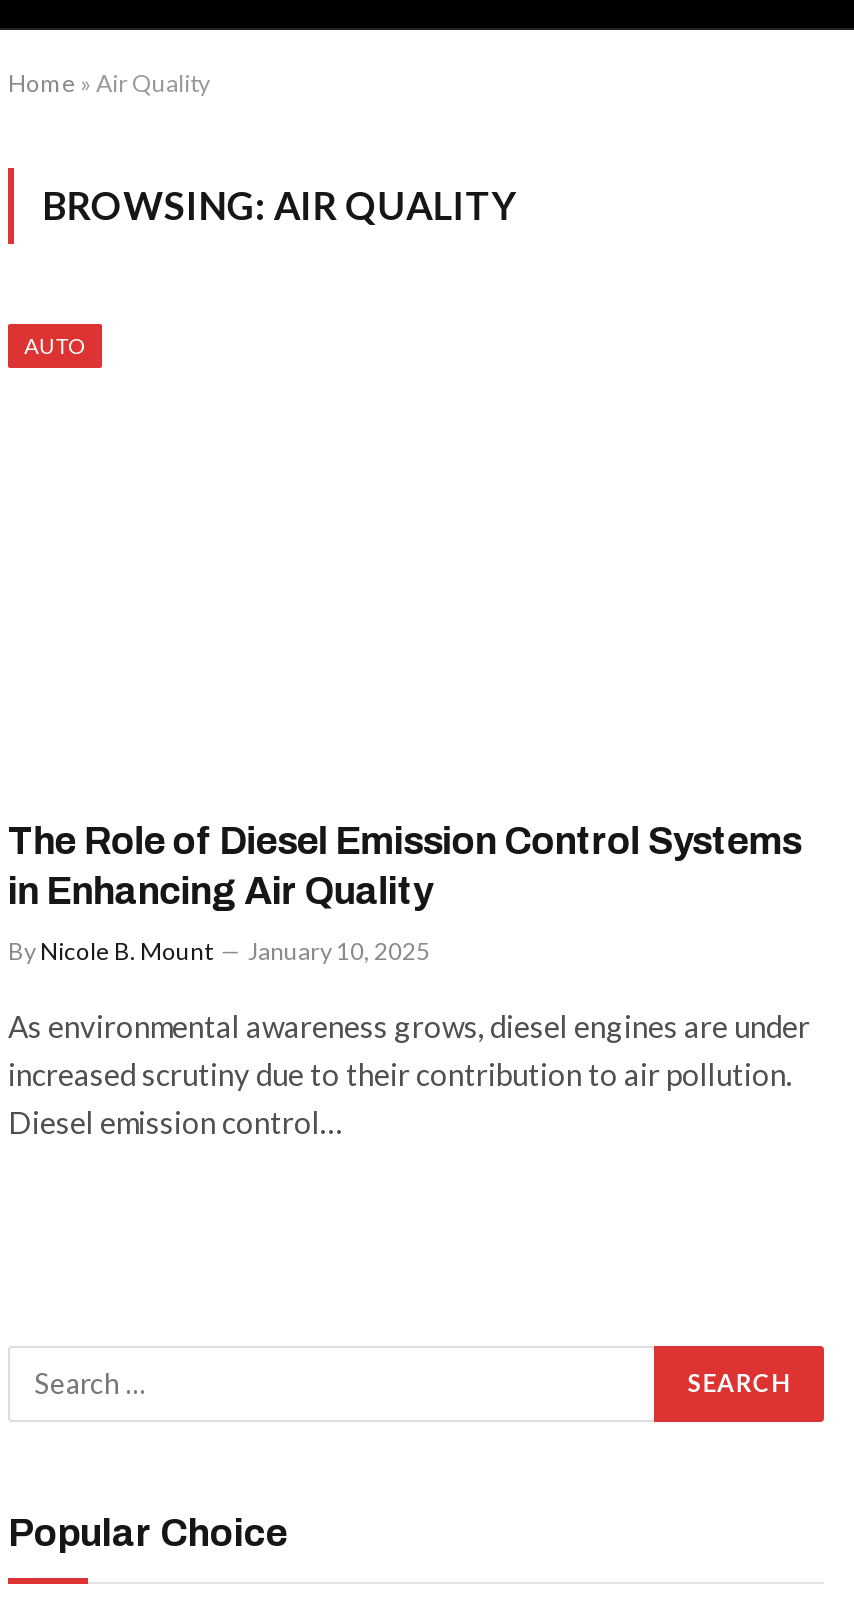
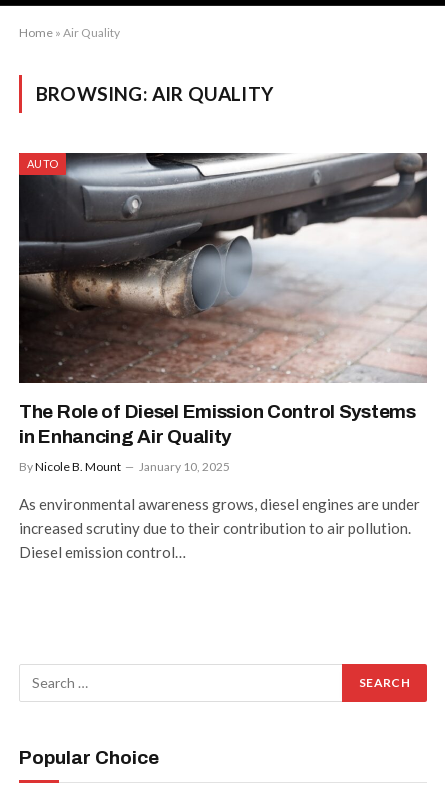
+ [image]
